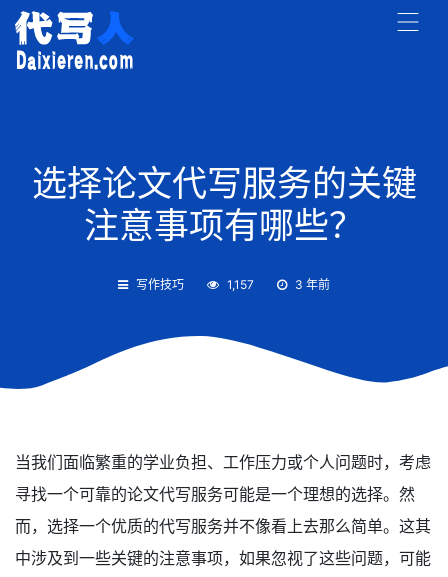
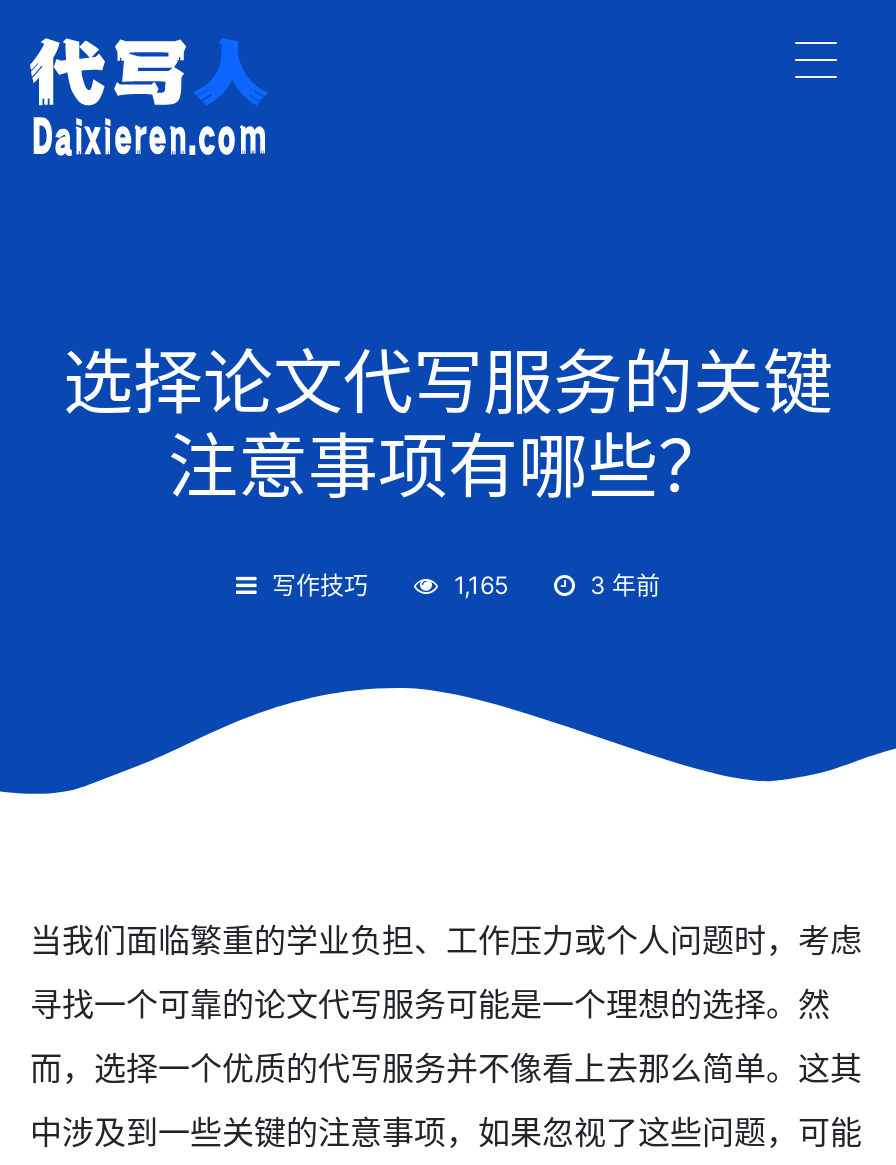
- 1,157
+ 1,165
